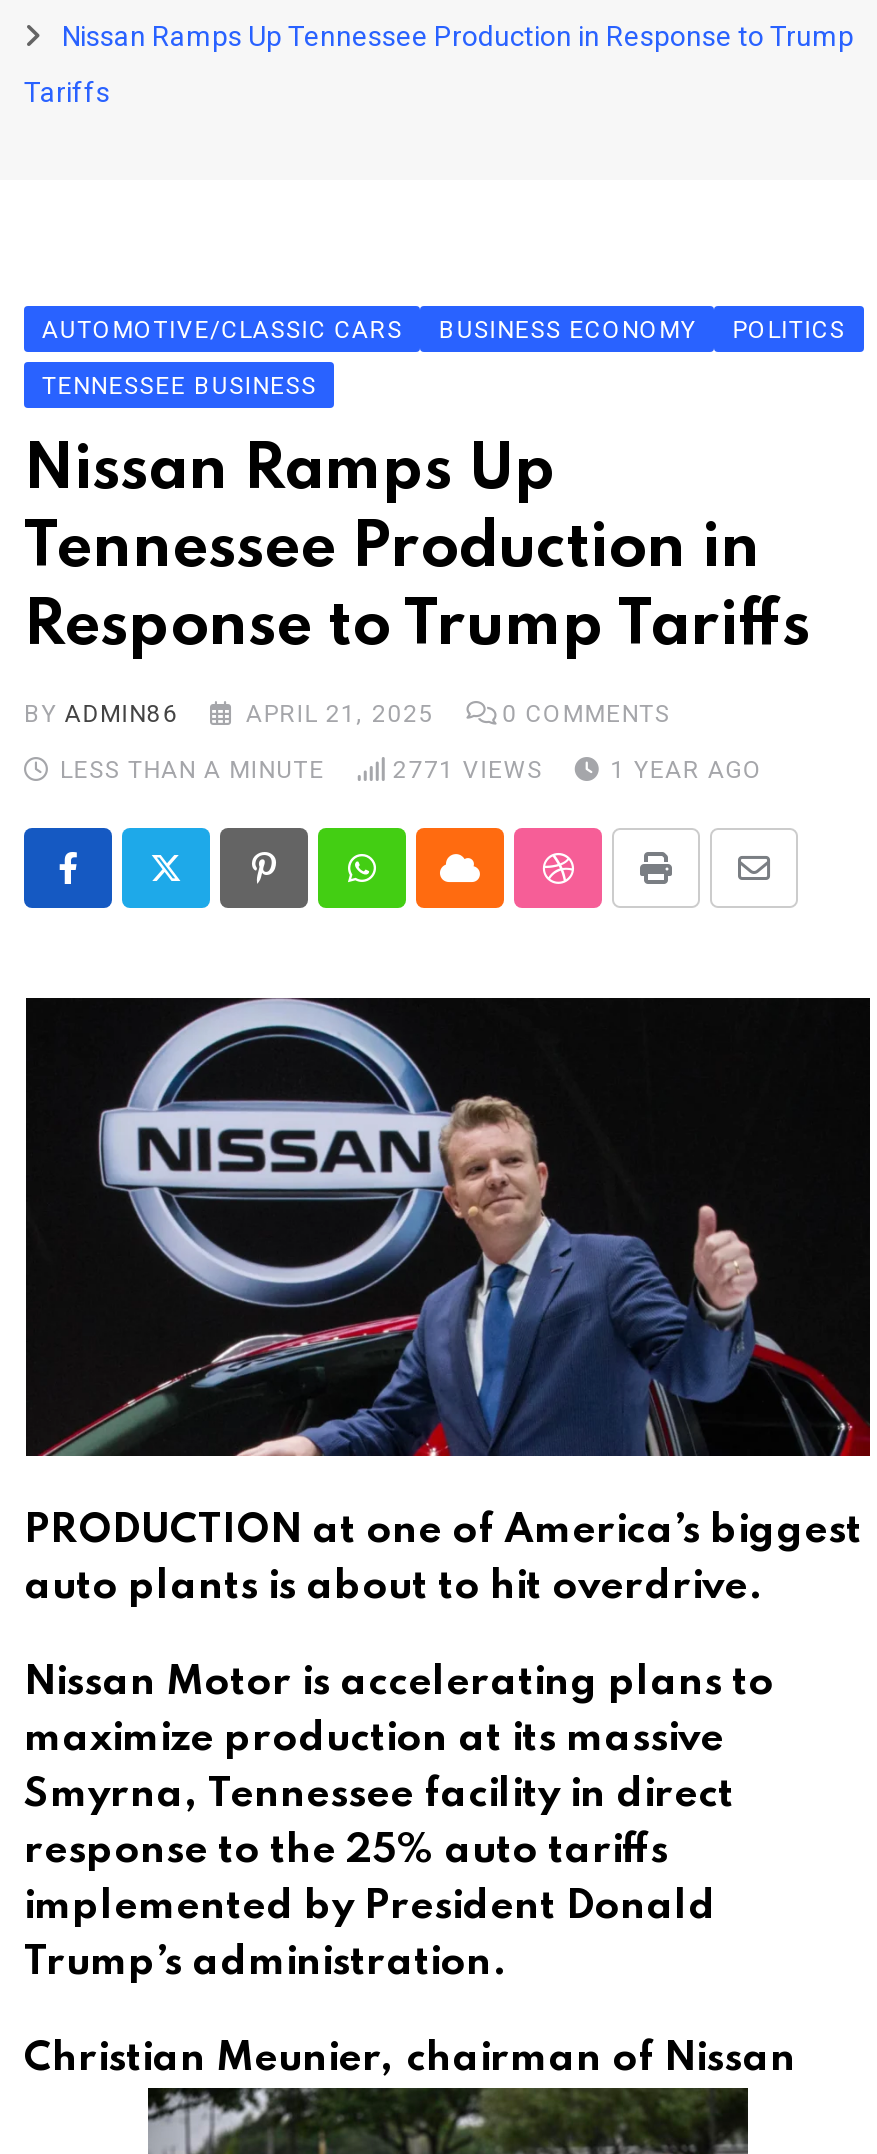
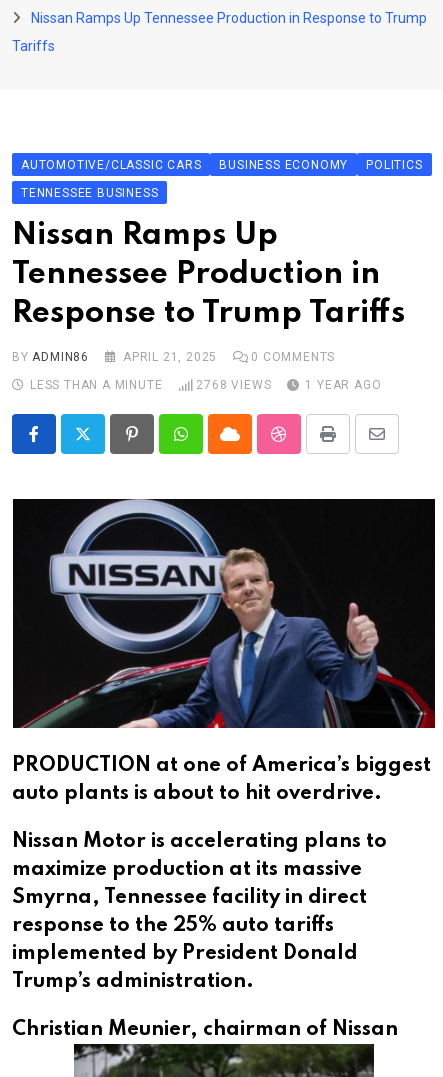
- 2771 VIEWS
+ 2768 VIEWS
